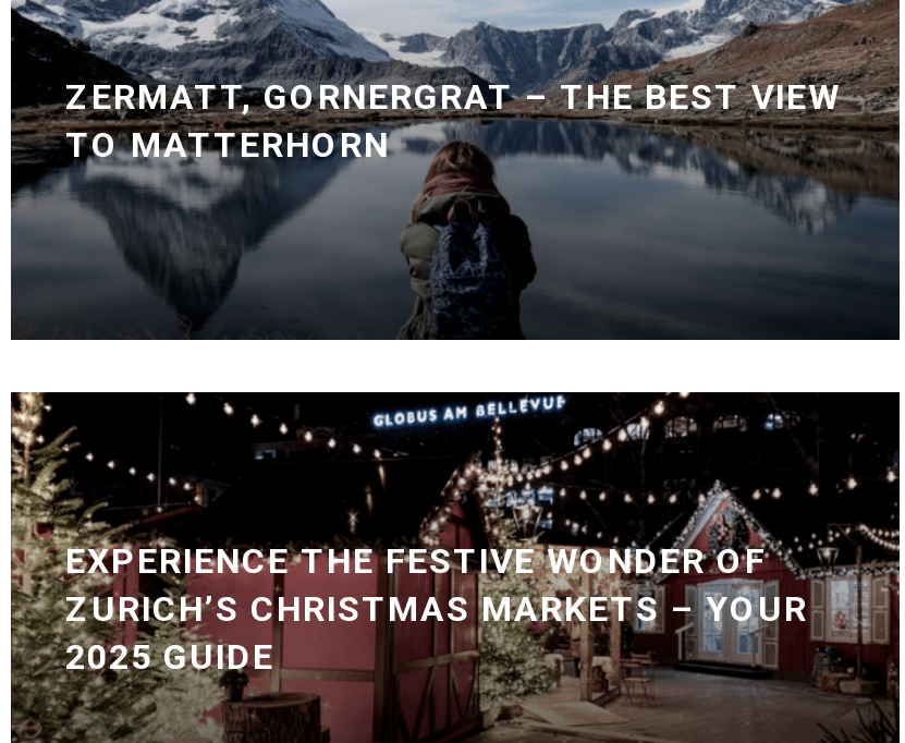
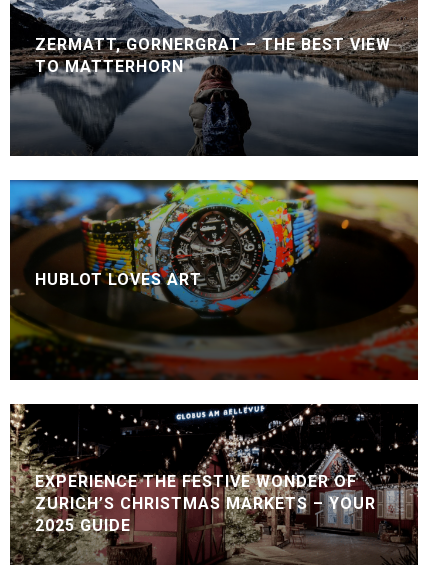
+ [image]
+ HUBLOT LOVES ART
